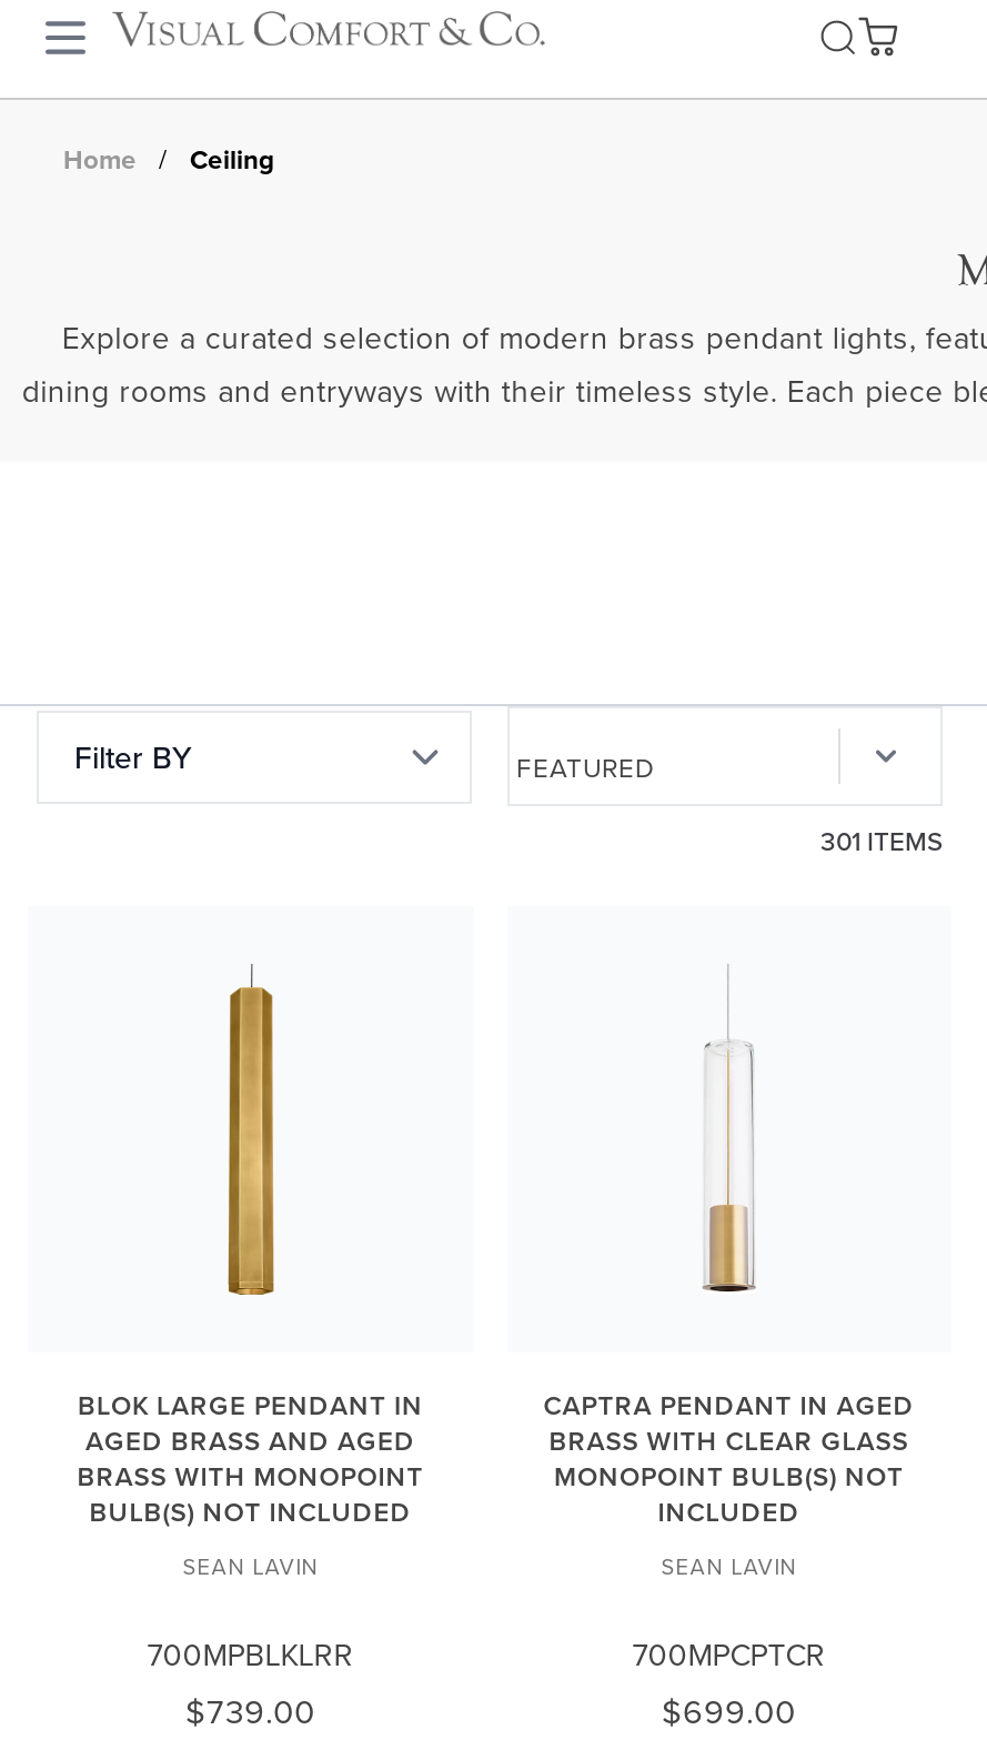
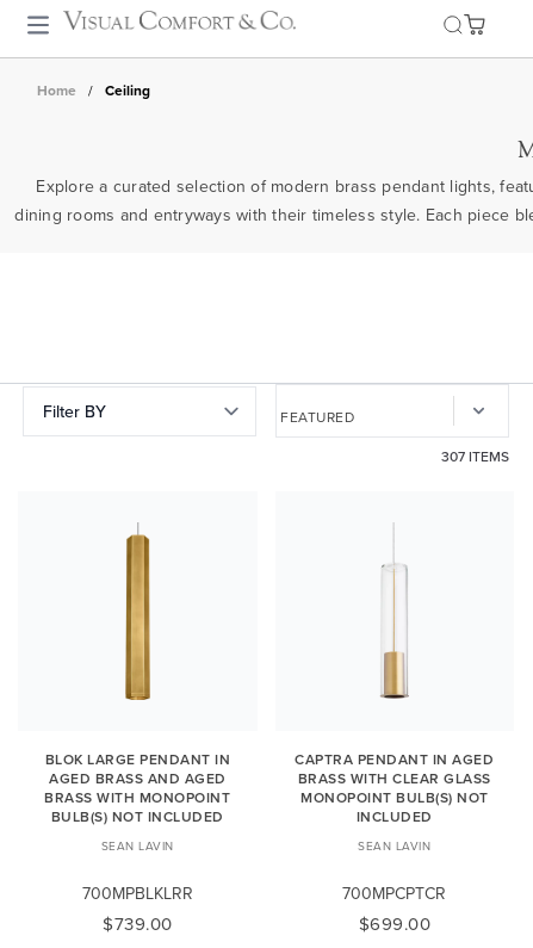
- 301 ITEMS
+ 307 ITEMS
